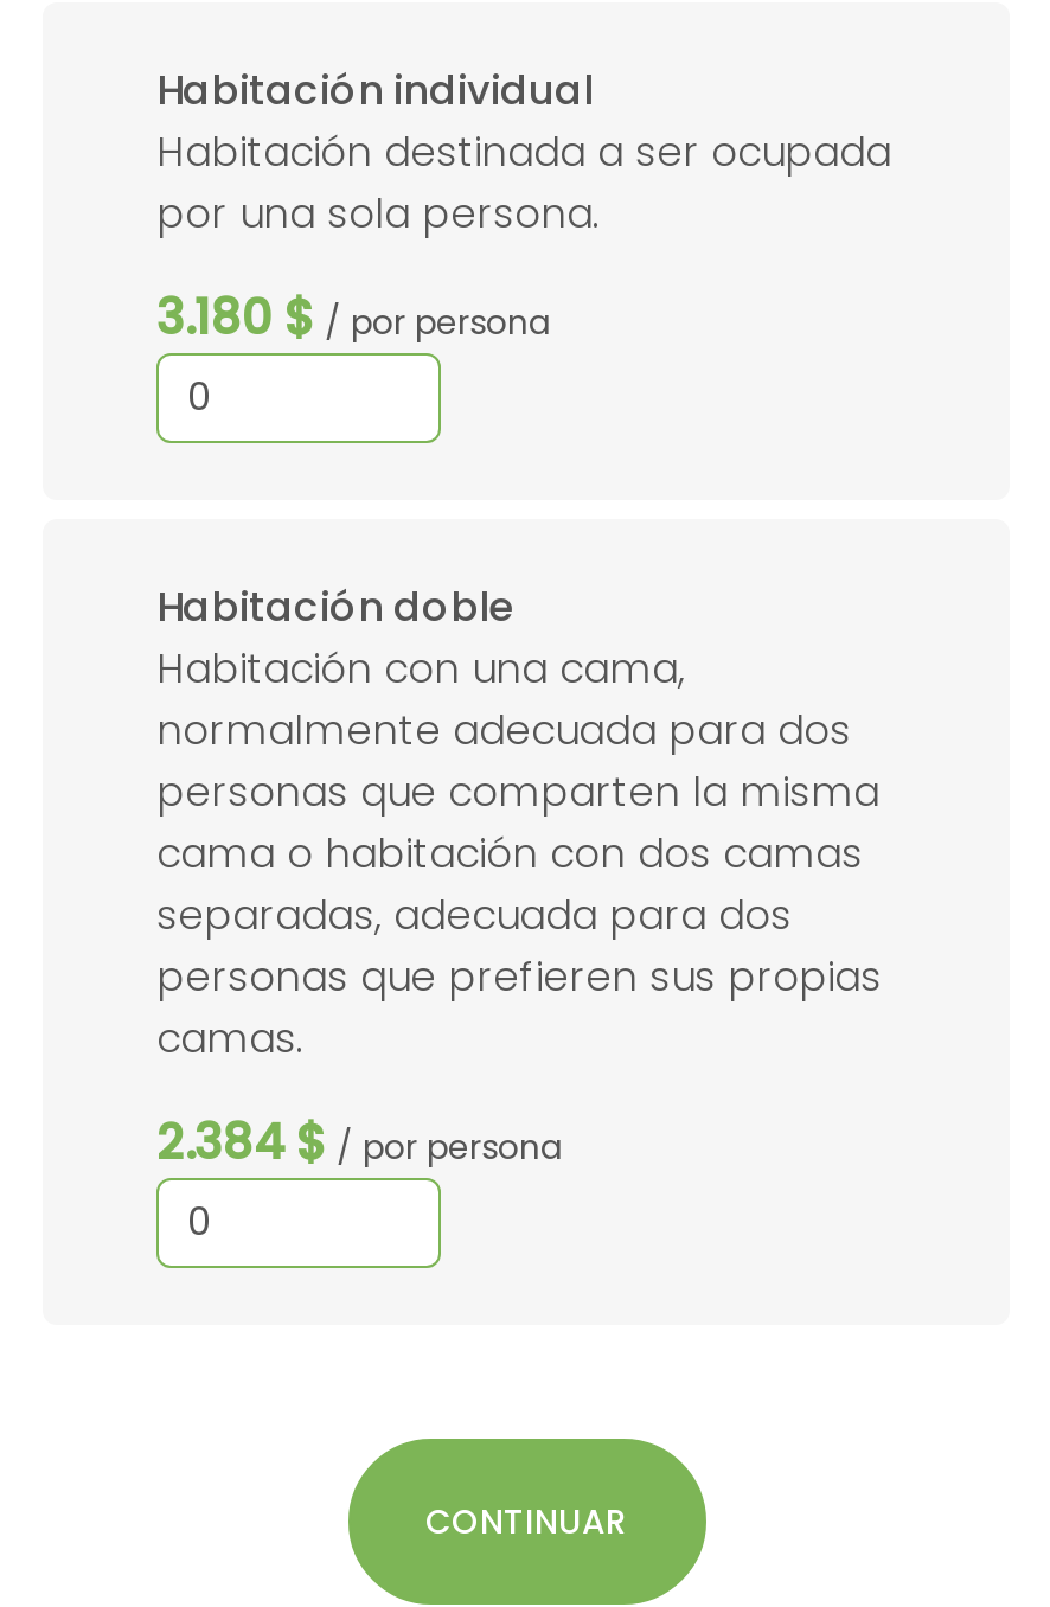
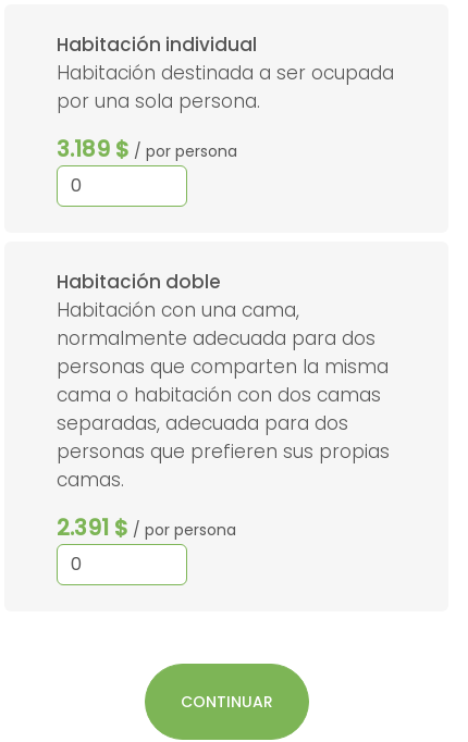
- 3.180 $/ por persona
+ 3.189 $/ por persona

- 2.384 $/ por persona
+ 2.391 $/ por persona
